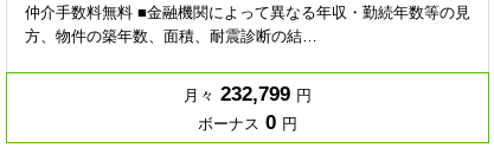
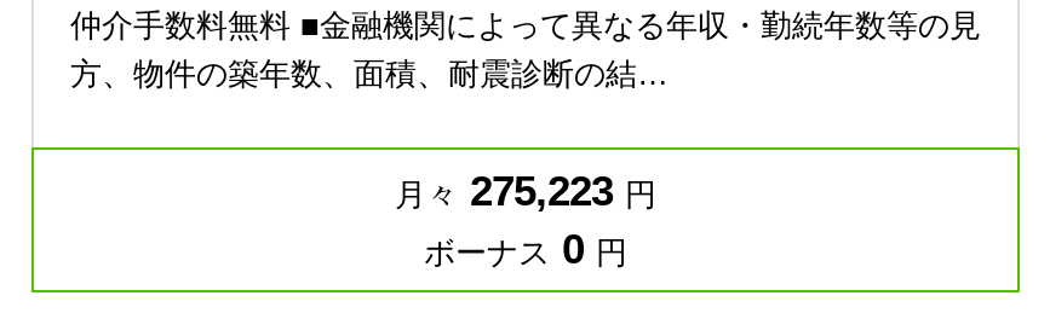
- 月々 232,799 円
+ 月々 275,223 円
